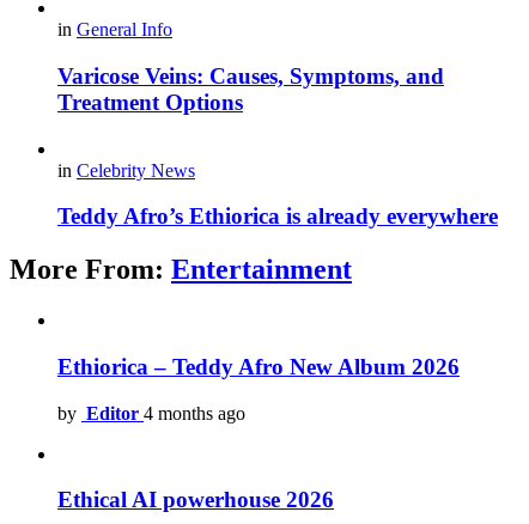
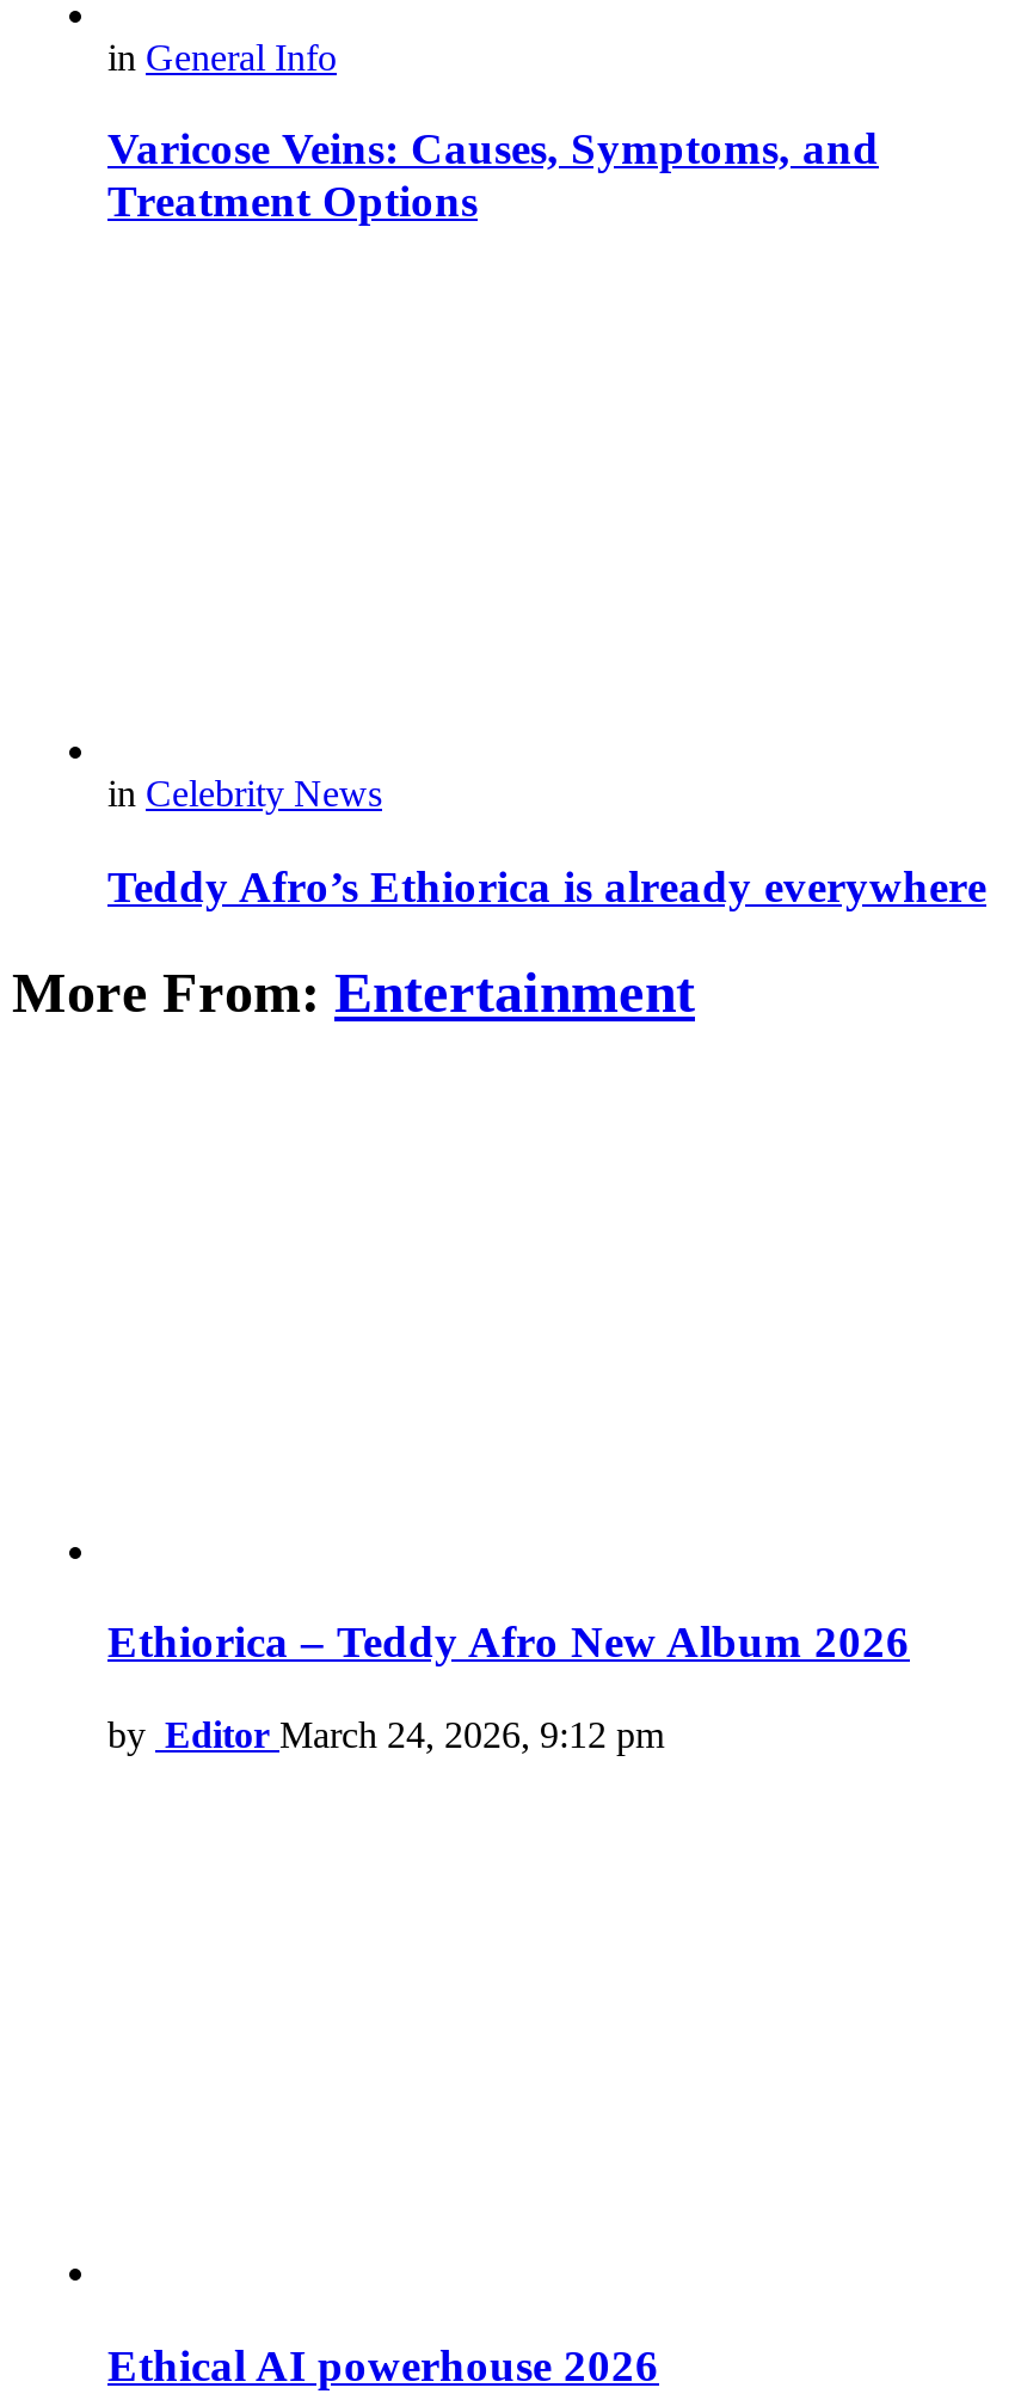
- by Editor 4 months ago
+ by Editor March 24, 2026, 9:12 pm
